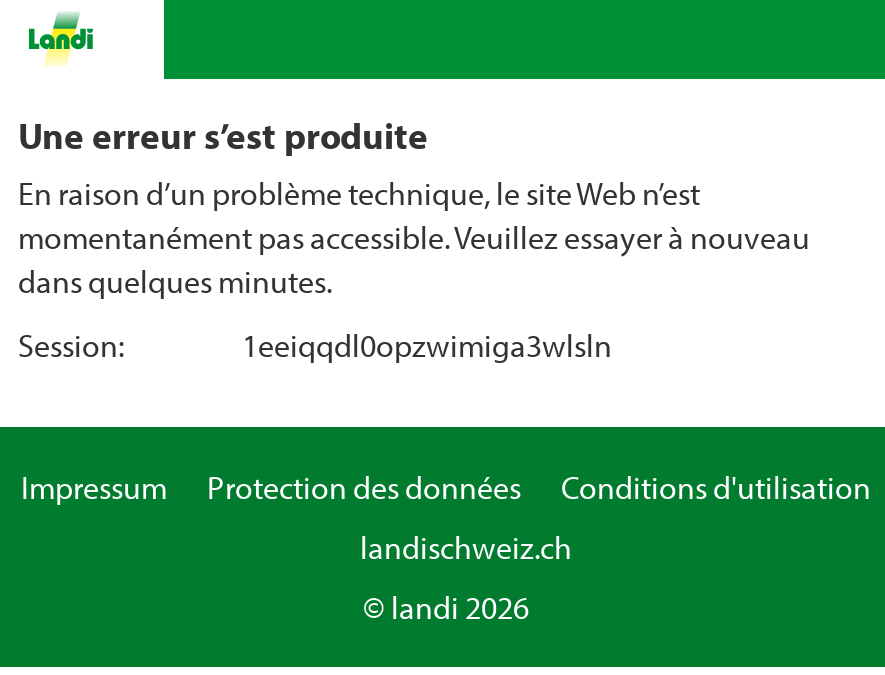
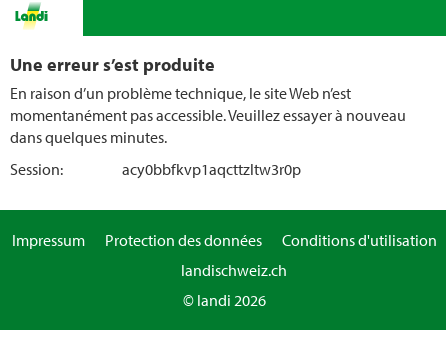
- 1eeiqqdl0opzwimiga3wlsln
+ acy0bbfkvp1aqcttzltw3r0p
